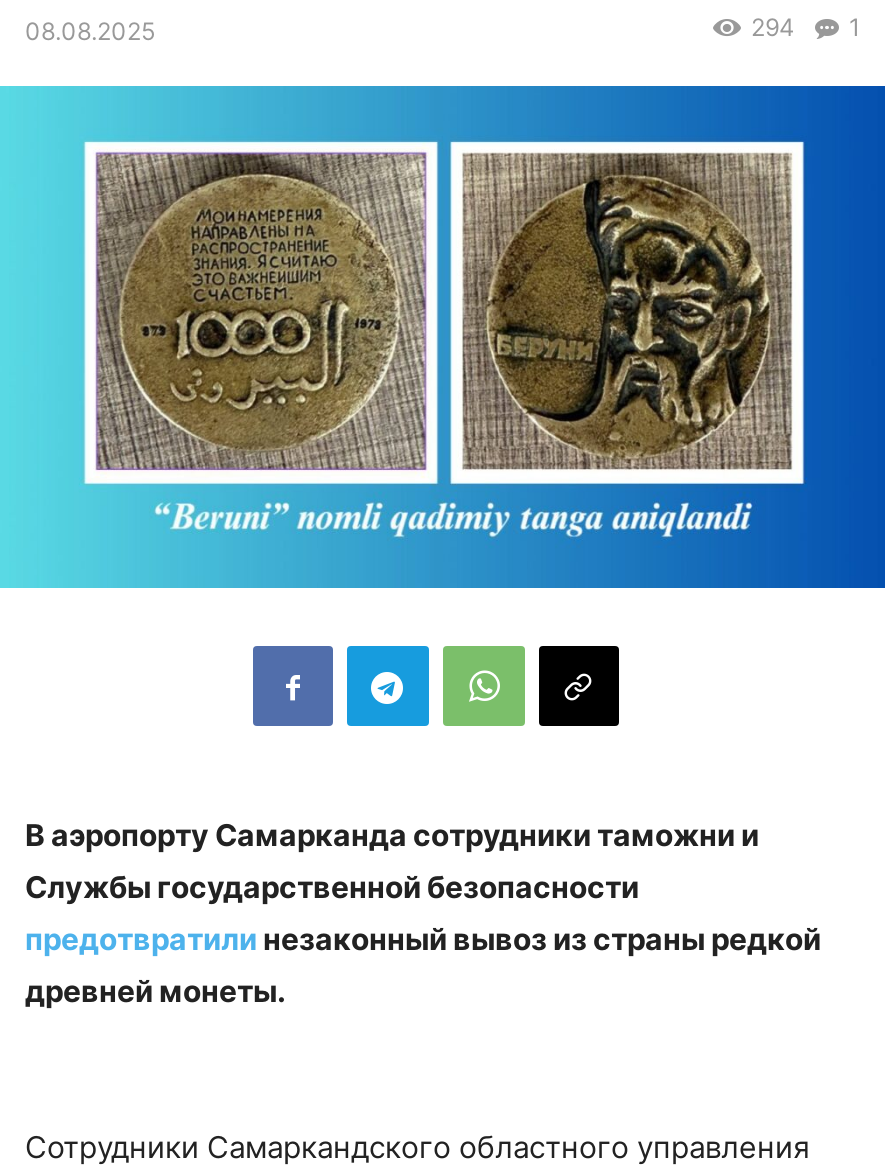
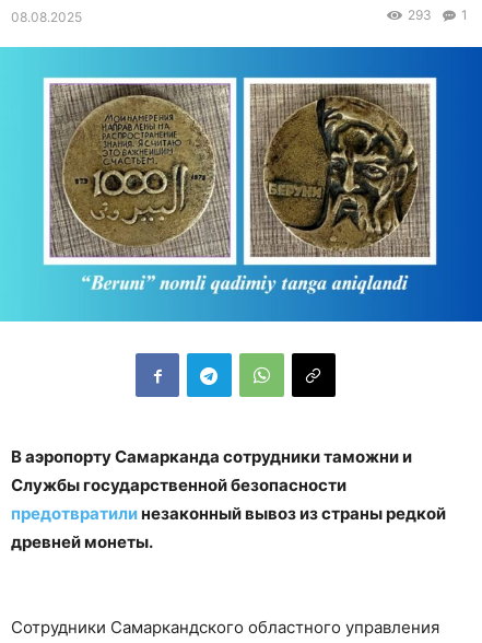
- 294 1
+ 293 1
